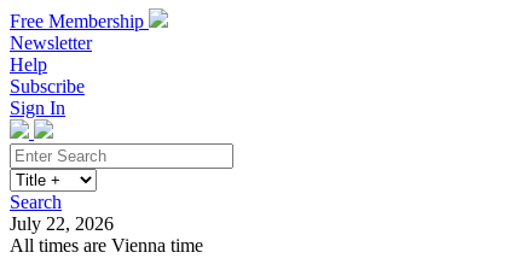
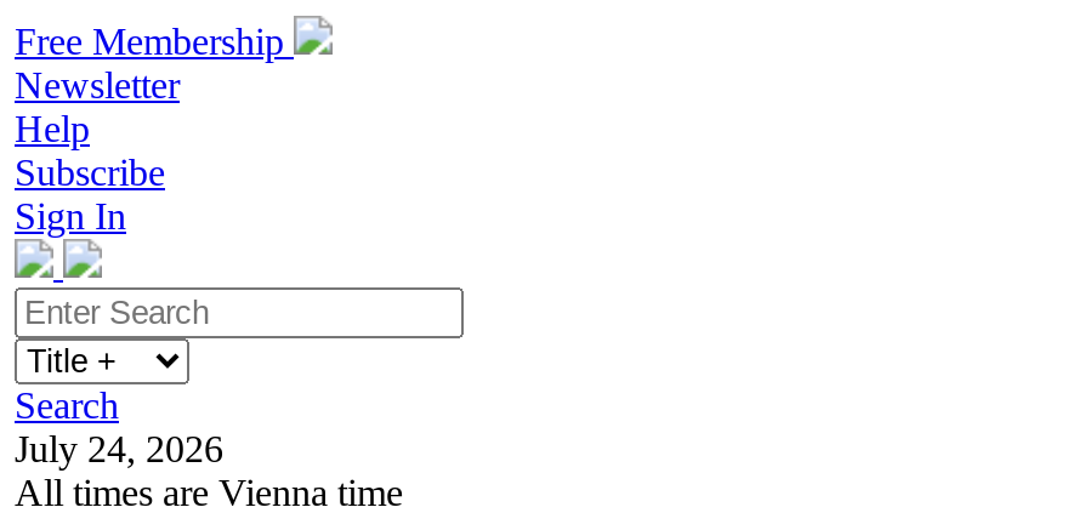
- July 22, 2026
+ July 24, 2026
